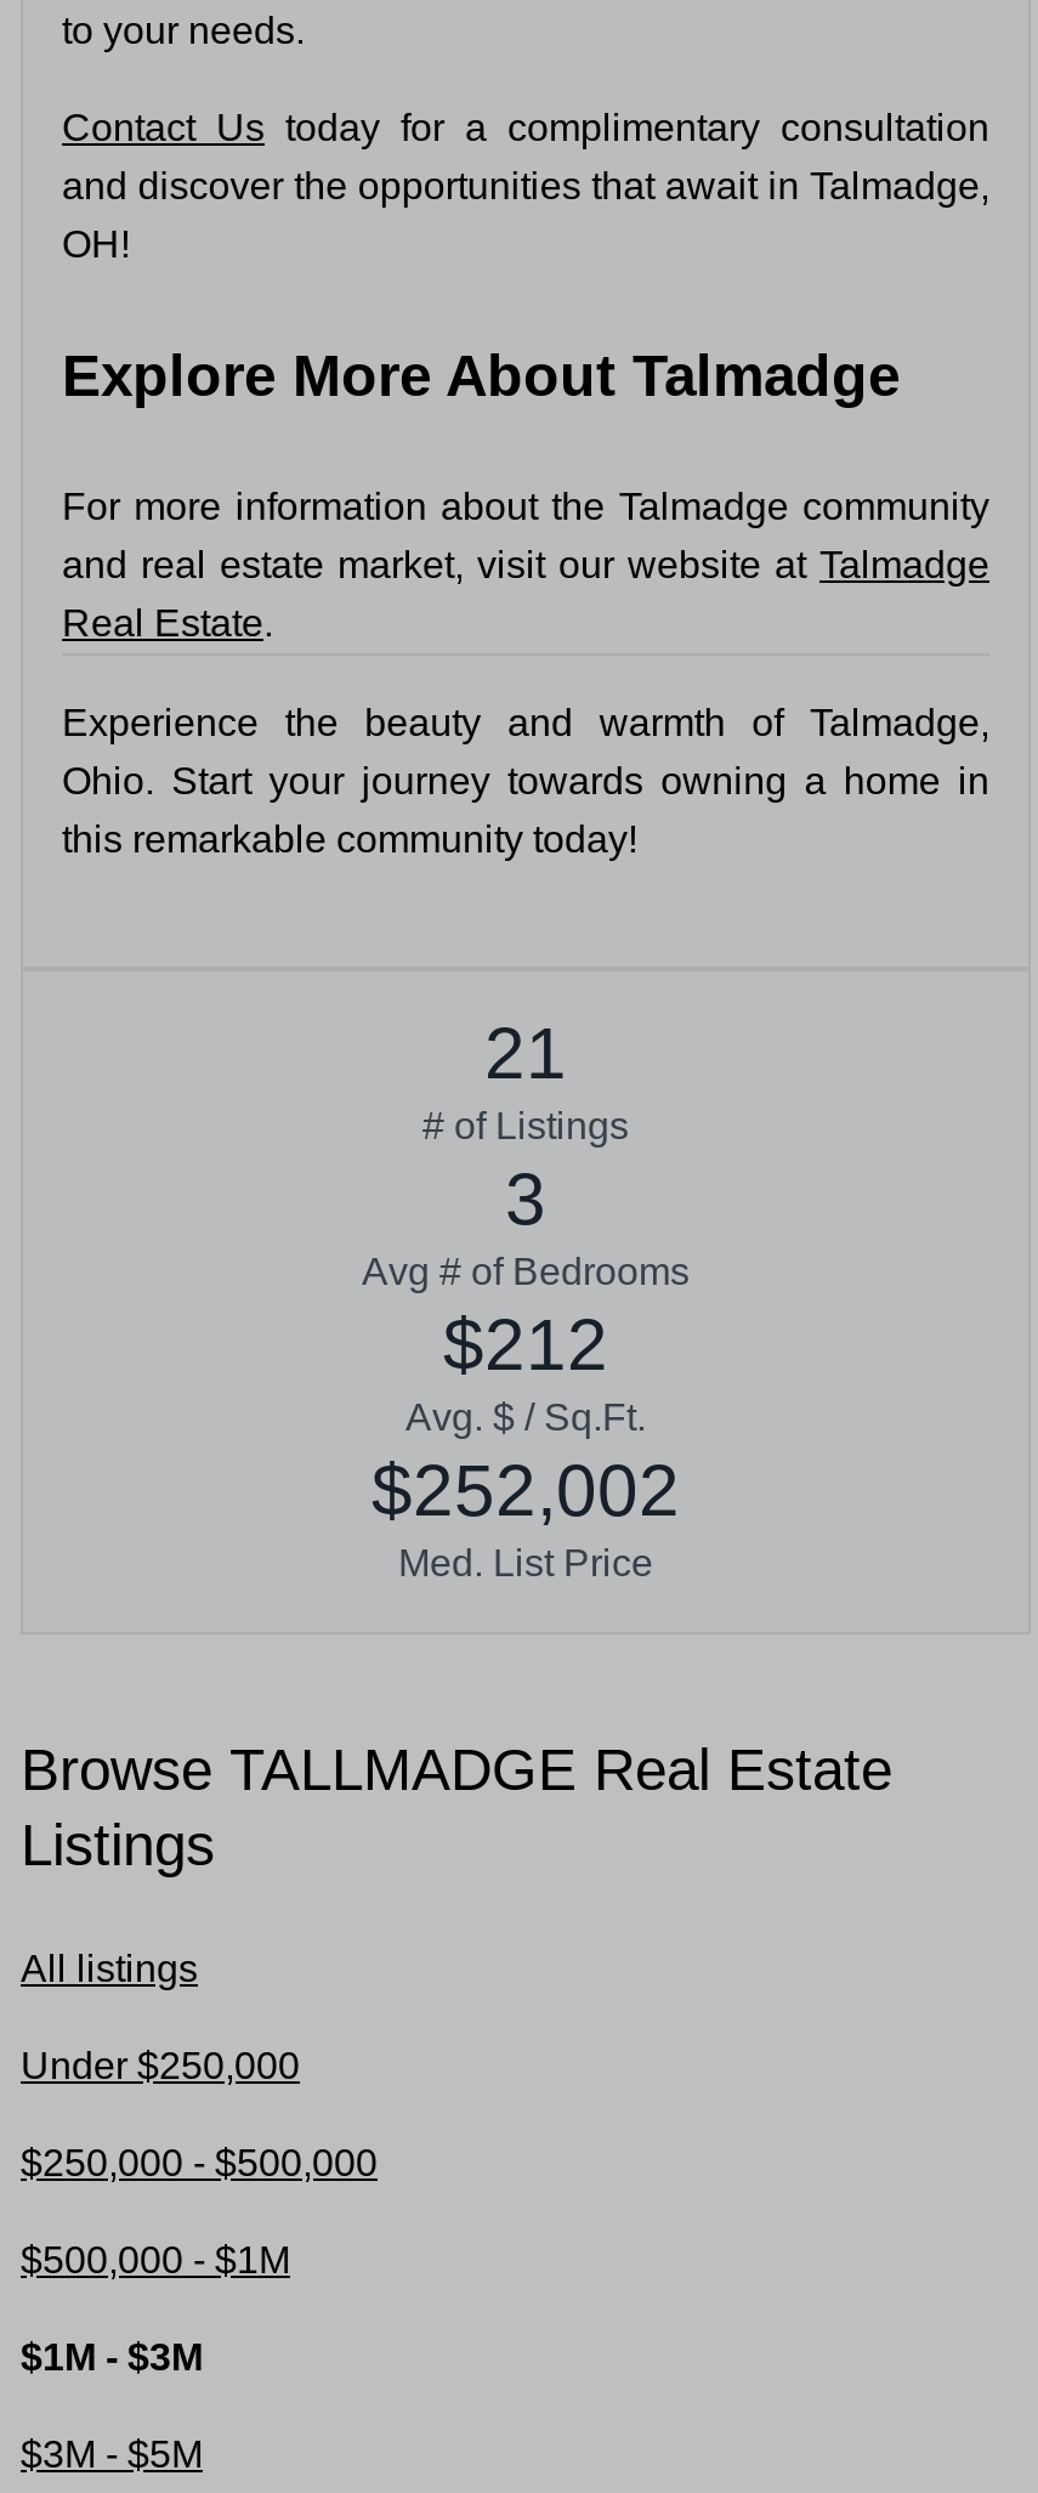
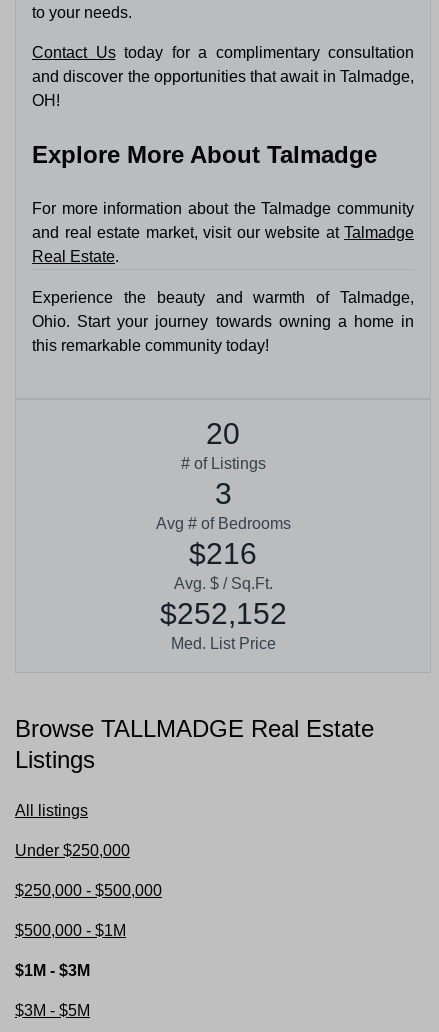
- 21
+ 20

- $212
+ $216

- $252,002
+ $252,152
